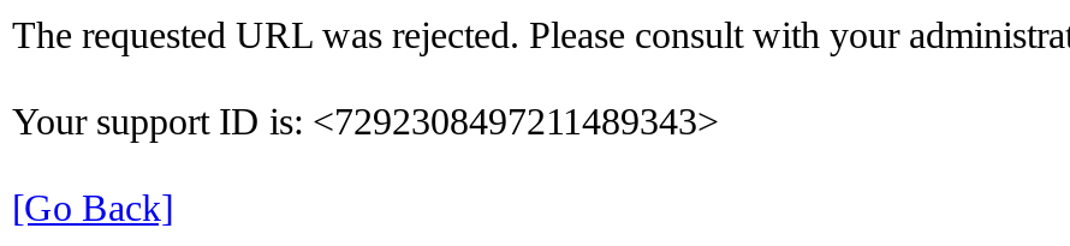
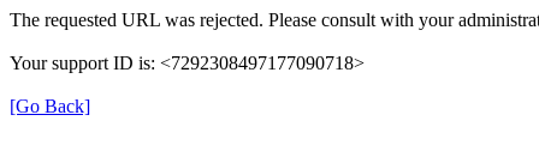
- Your support ID is: <7292308497211489343>
+ Your support ID is: <7292308497177090718>
